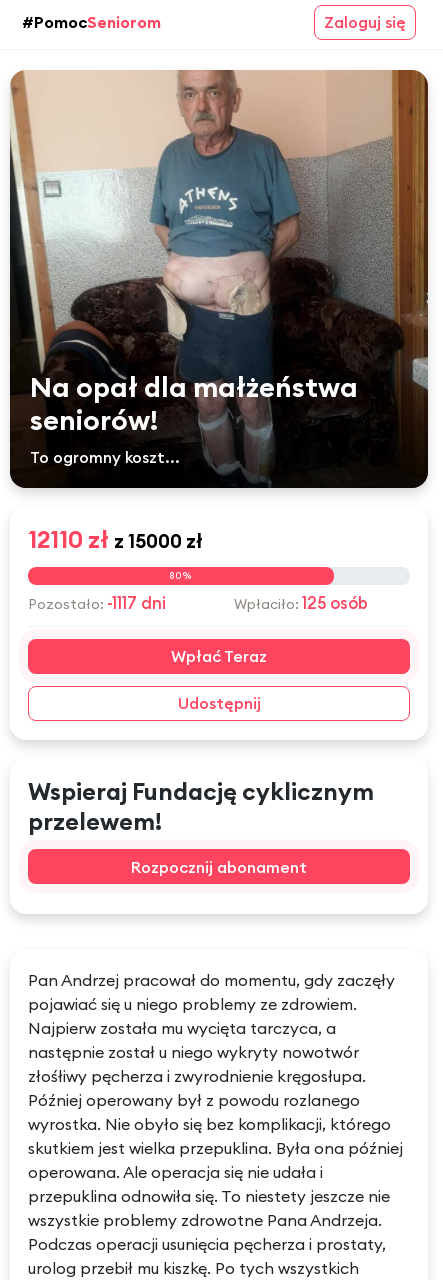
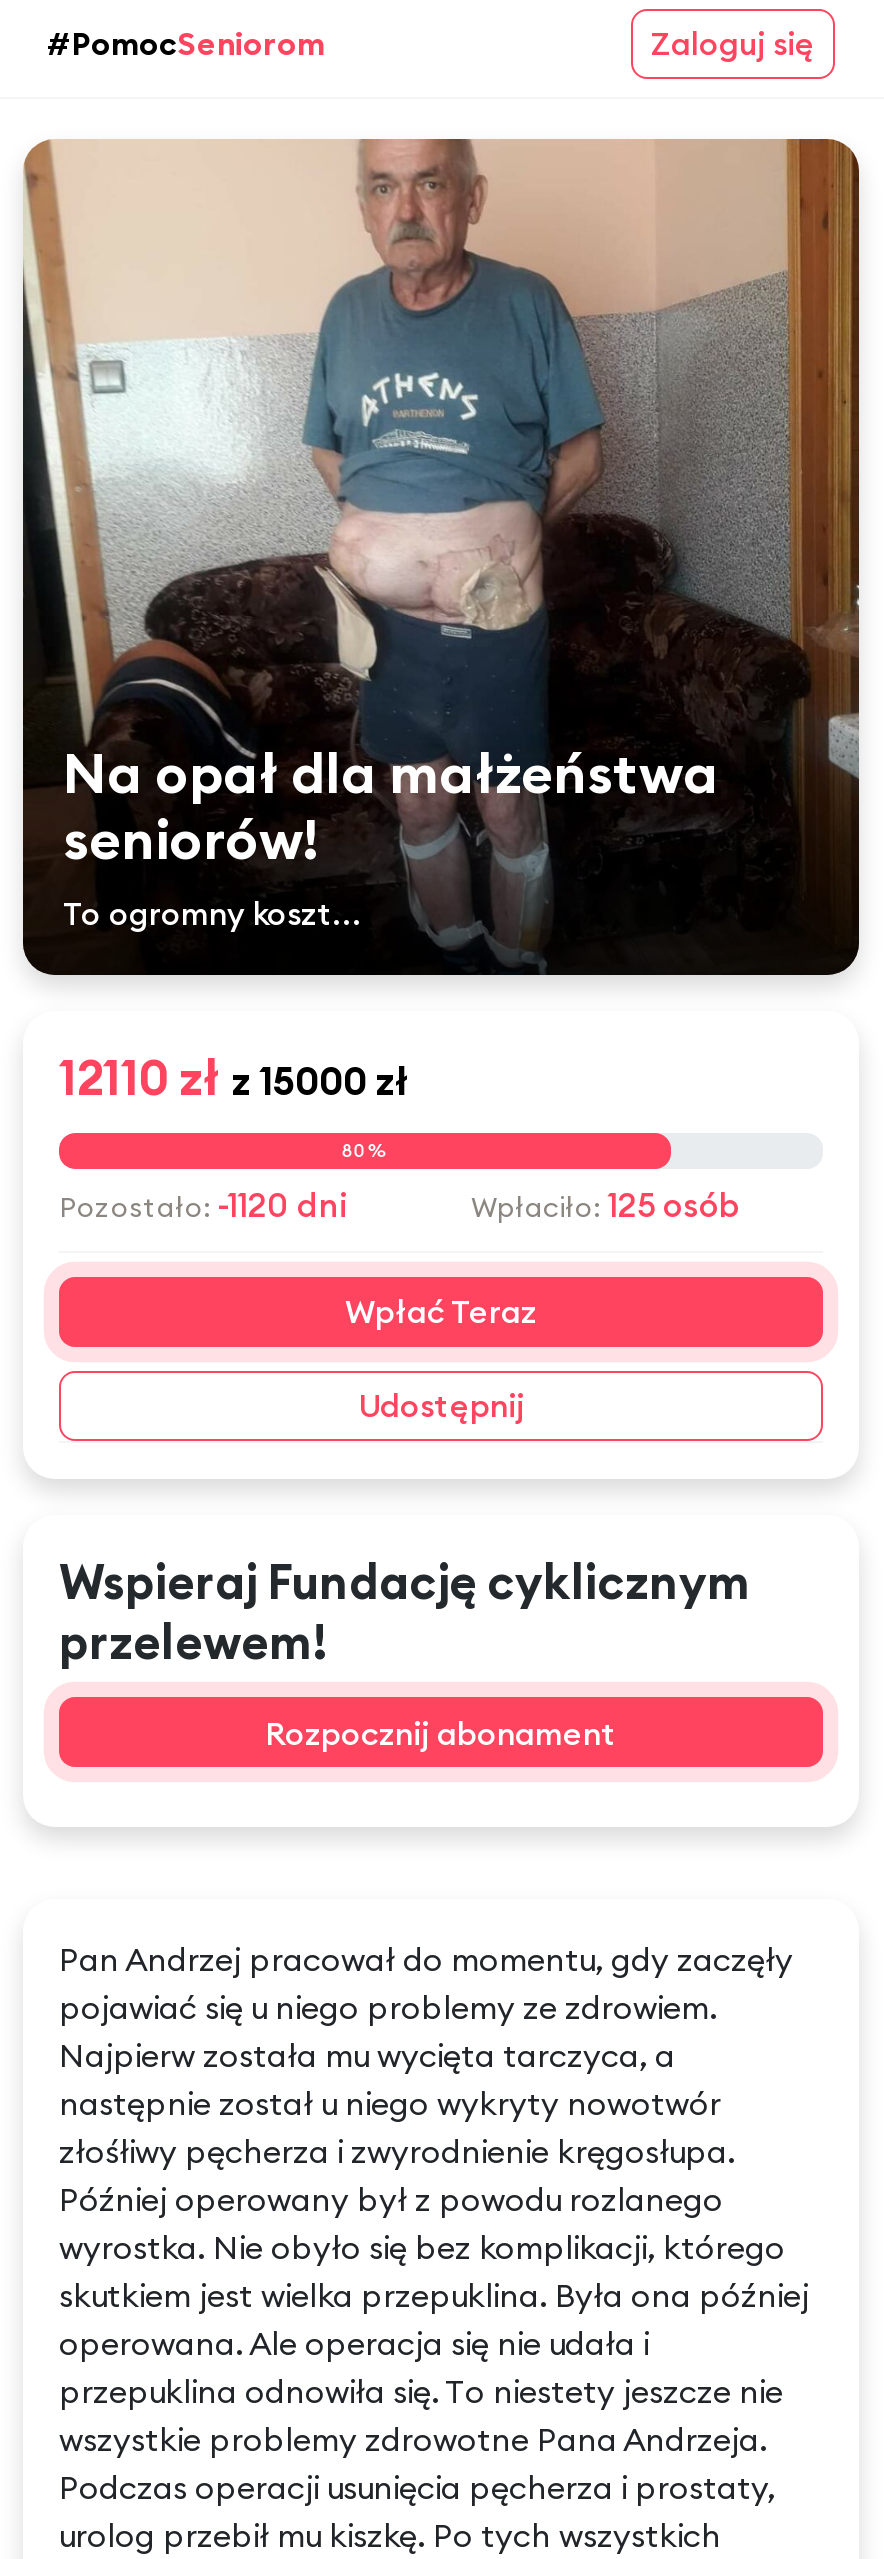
- Pozostało: -1117 dni
+ Pozostało: -1120 dni
